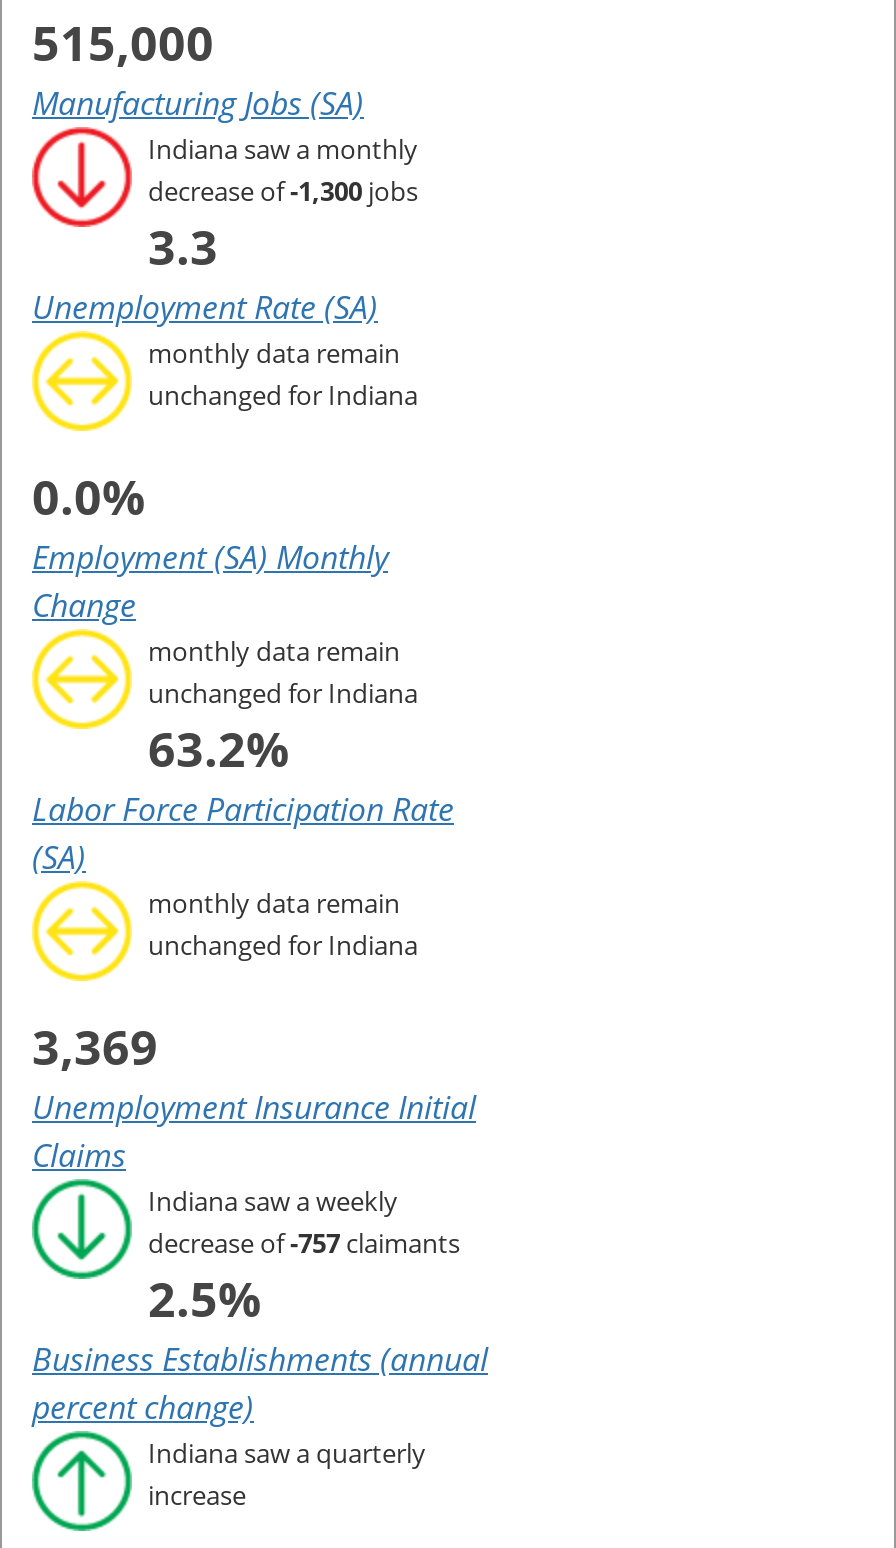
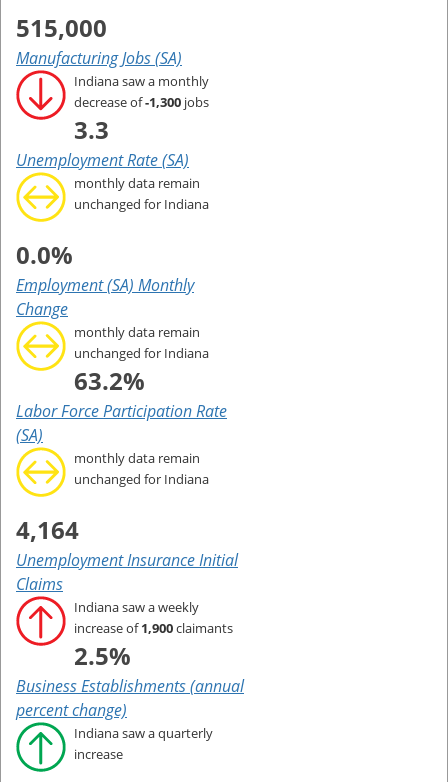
- 3,369
+ 4,164

- [image]
- decrease of-757 claimants
+ [image]
+ increase of1,900 claimants
